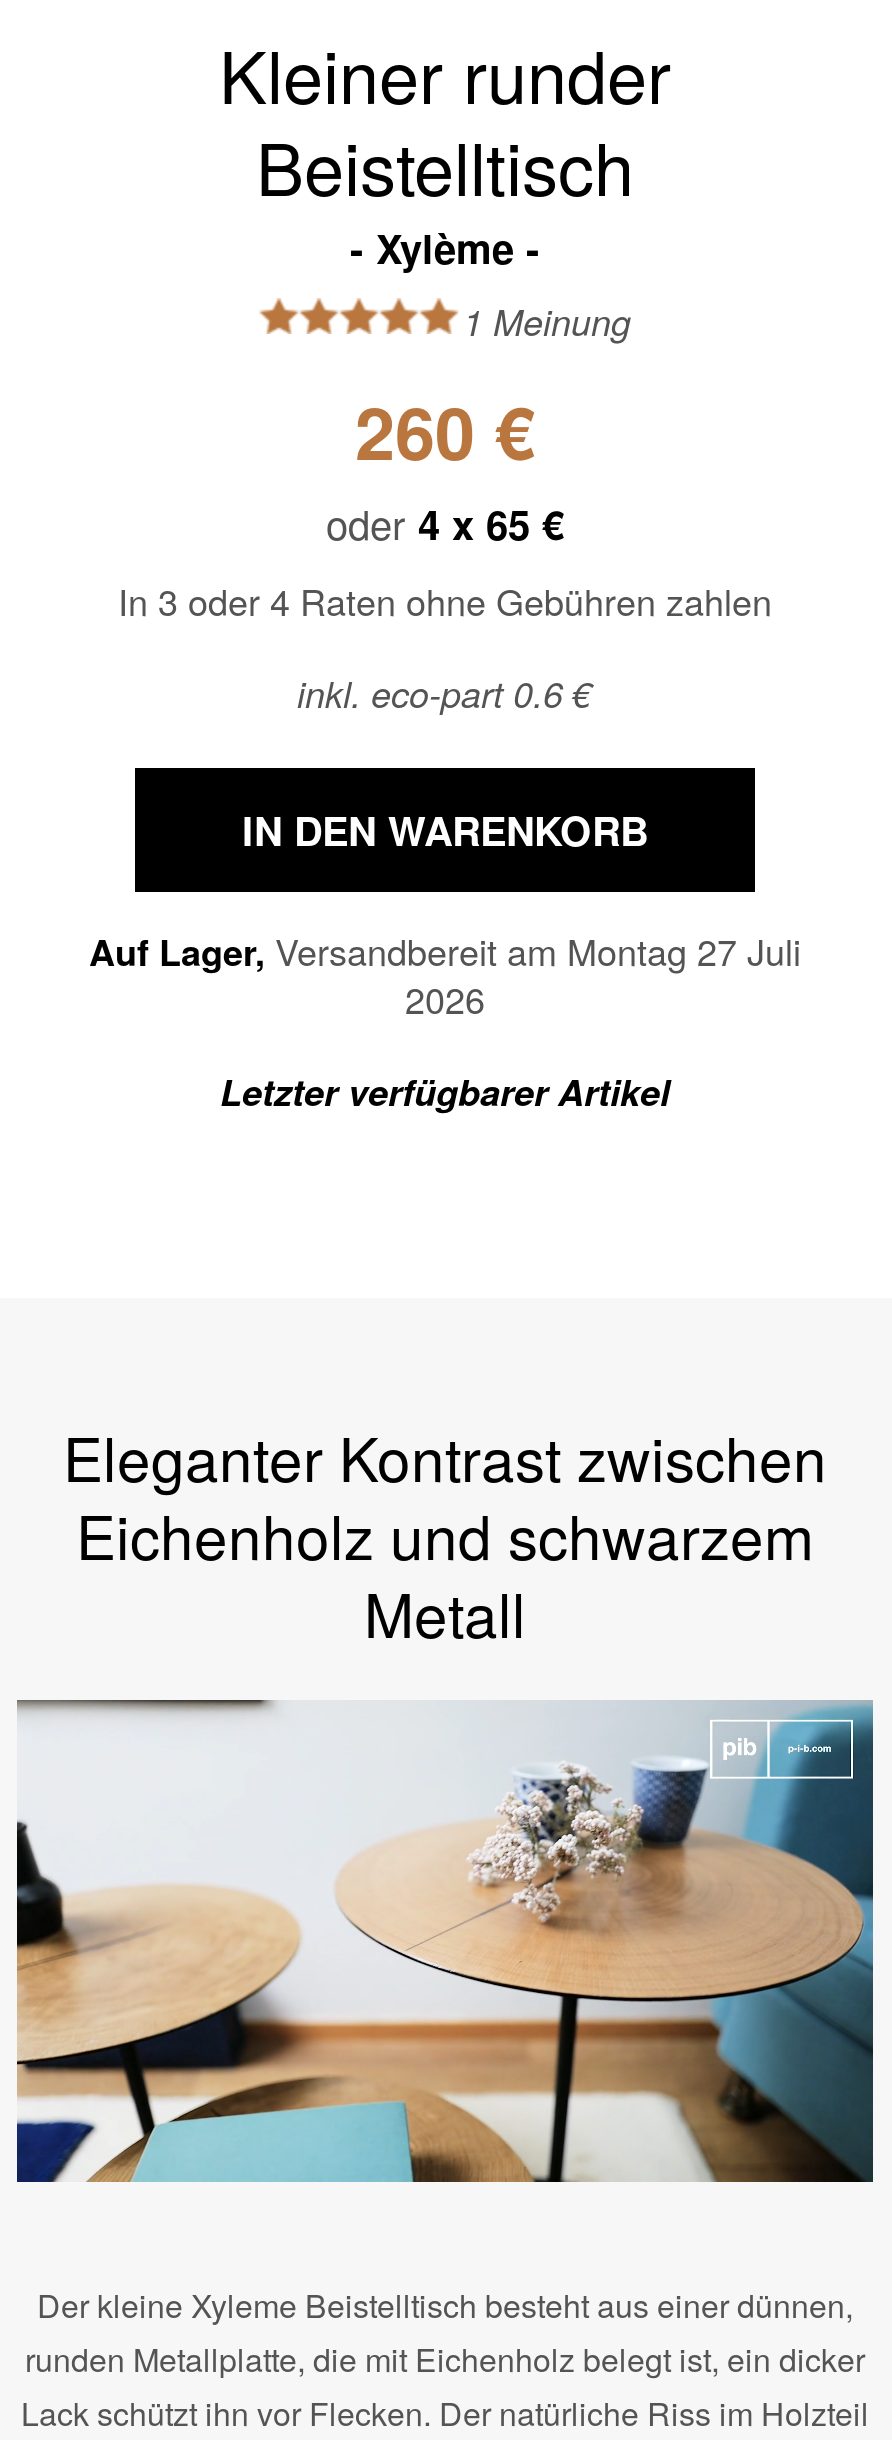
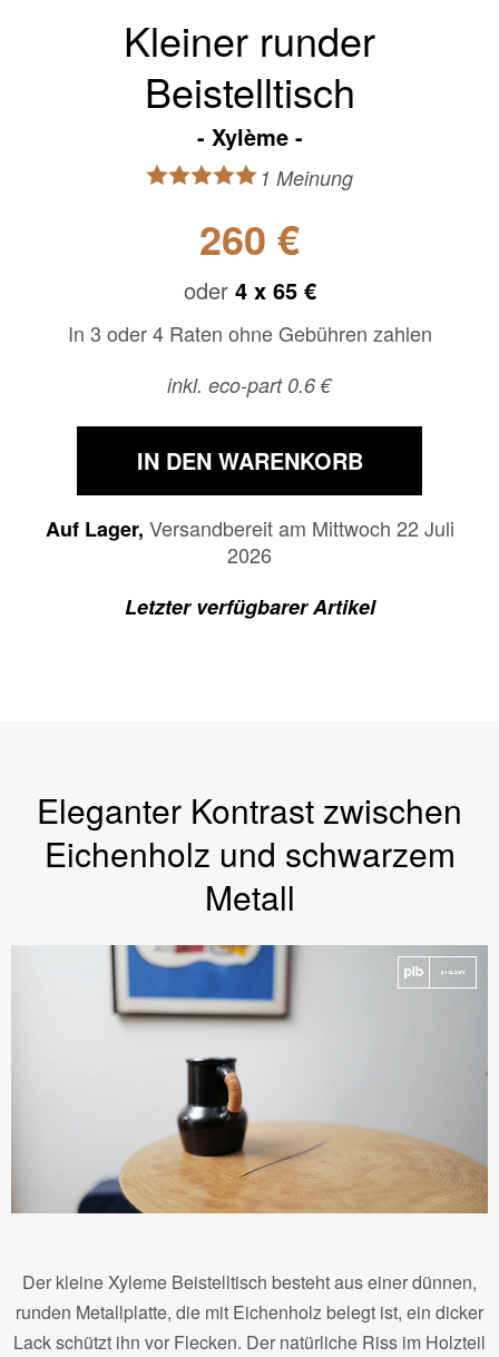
- Auf Lager, Versandbereit am Montag 27 Juli
+ Auf Lager, Versandbereit am Mittwoch 22 Juli

- [image]
+ [image]
